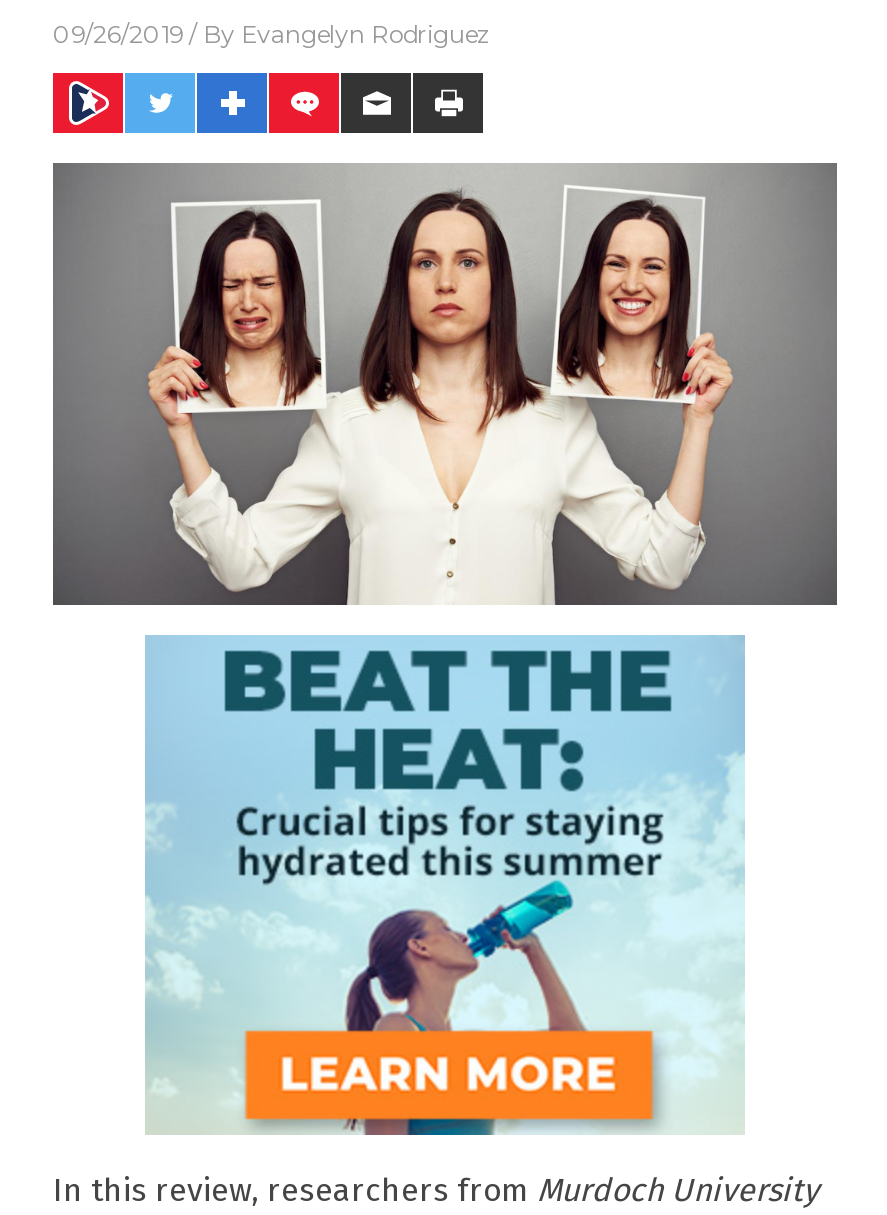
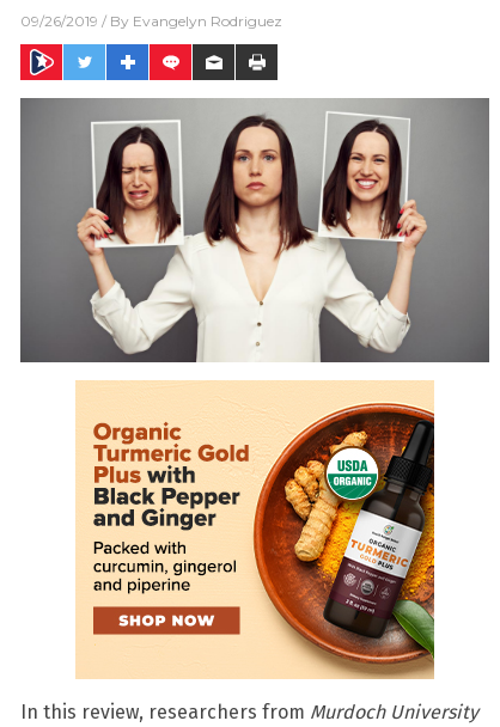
- [image]
+ [image]
